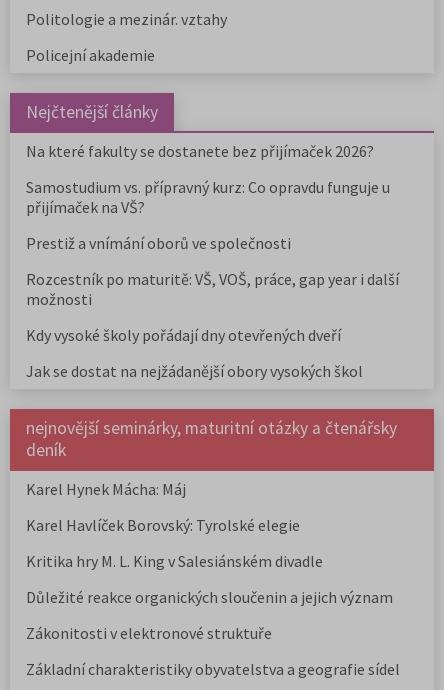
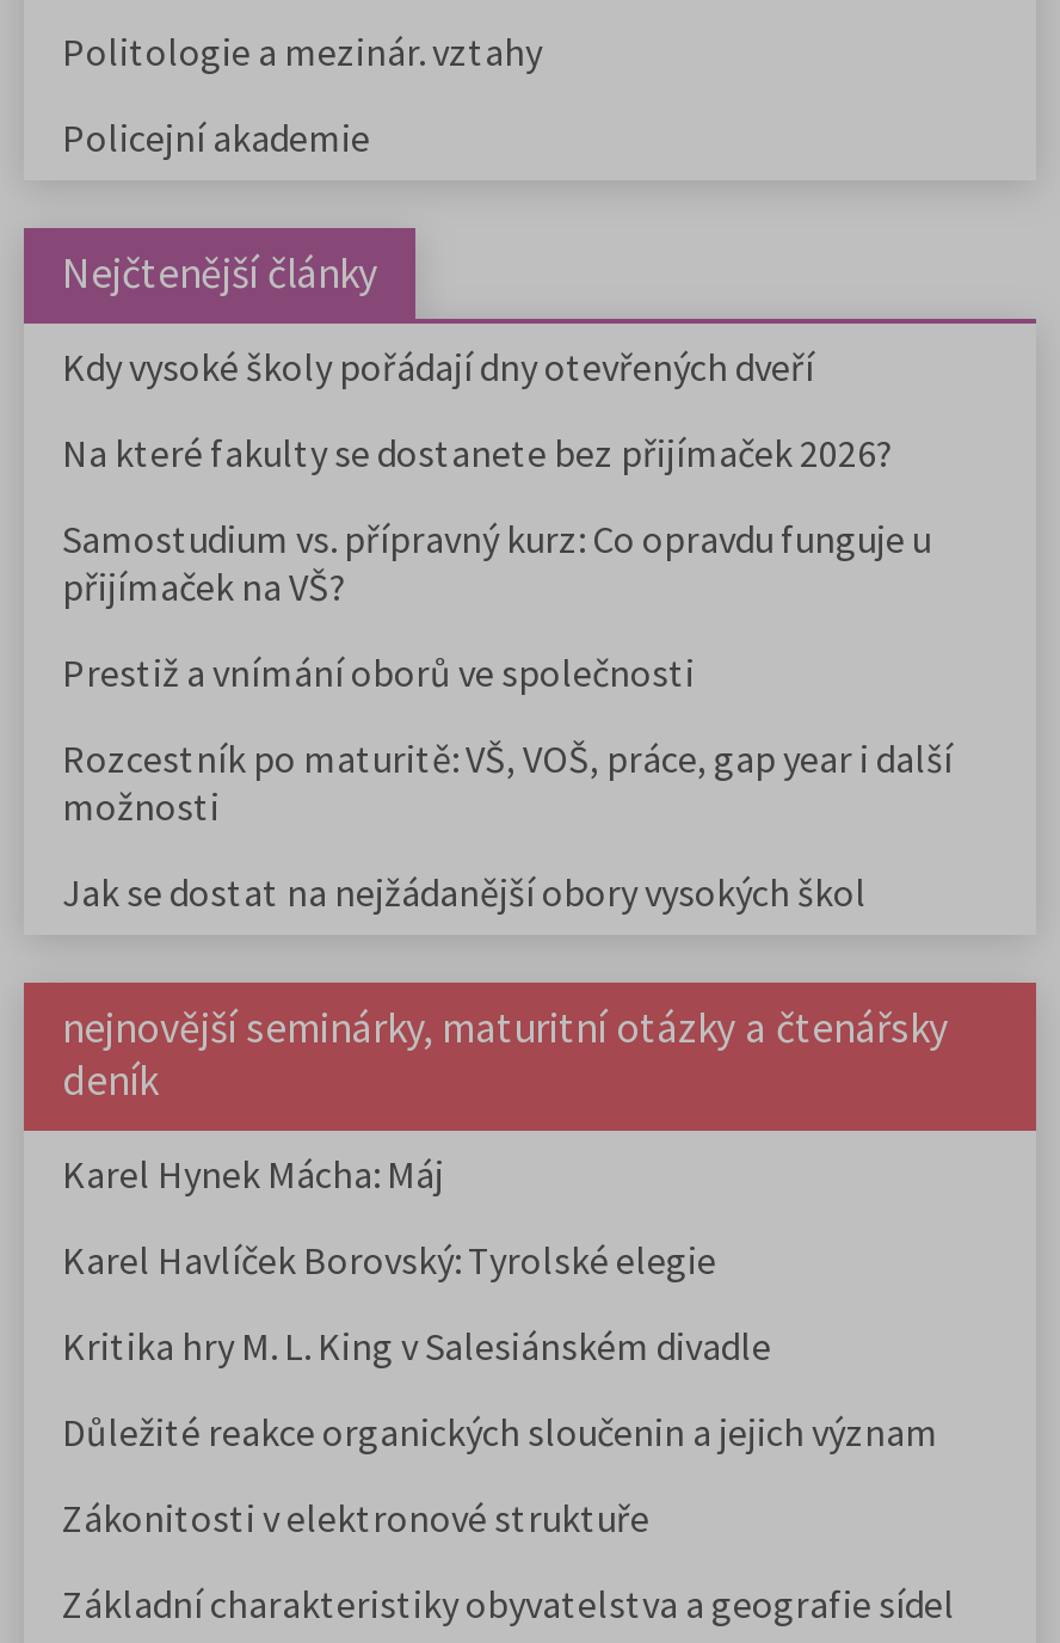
moved down: Na které fakulty se dostanete bez přijímaček 2026? | Samostudium vs. přípravný kurz: Co opravdu funguje u | přijímaček na VŠ? | Prestiž a vnímání oborů ve společnosti | Rozcestník po maturitě: VŠ, VOŠ, práce, gap year i další | možnosti

moved up: Kdy vysoké školy pořádají dny otevřených dveří
